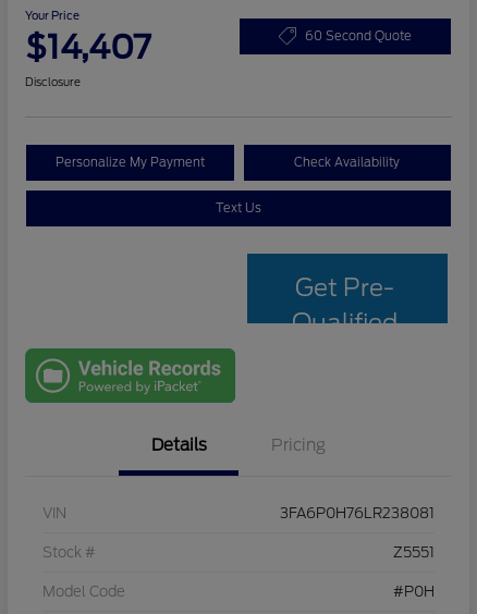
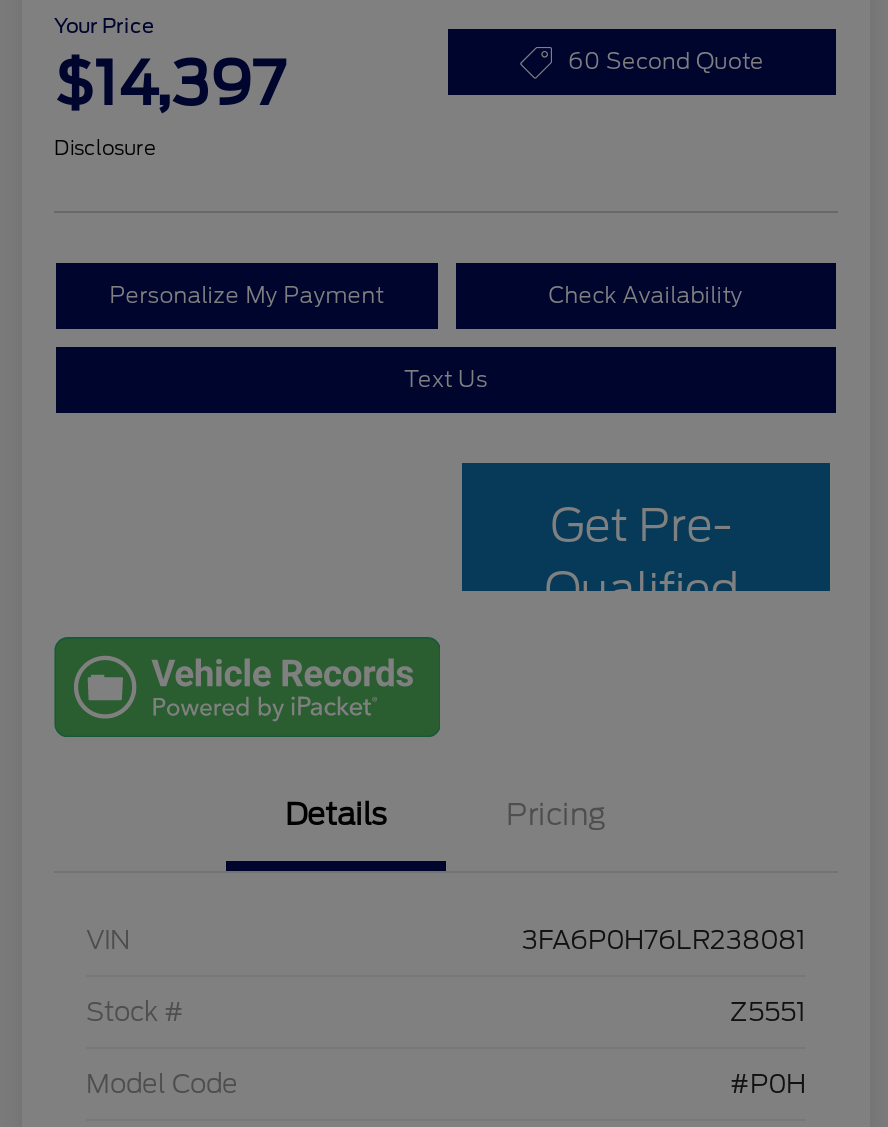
- $14,407
+ $14,397
